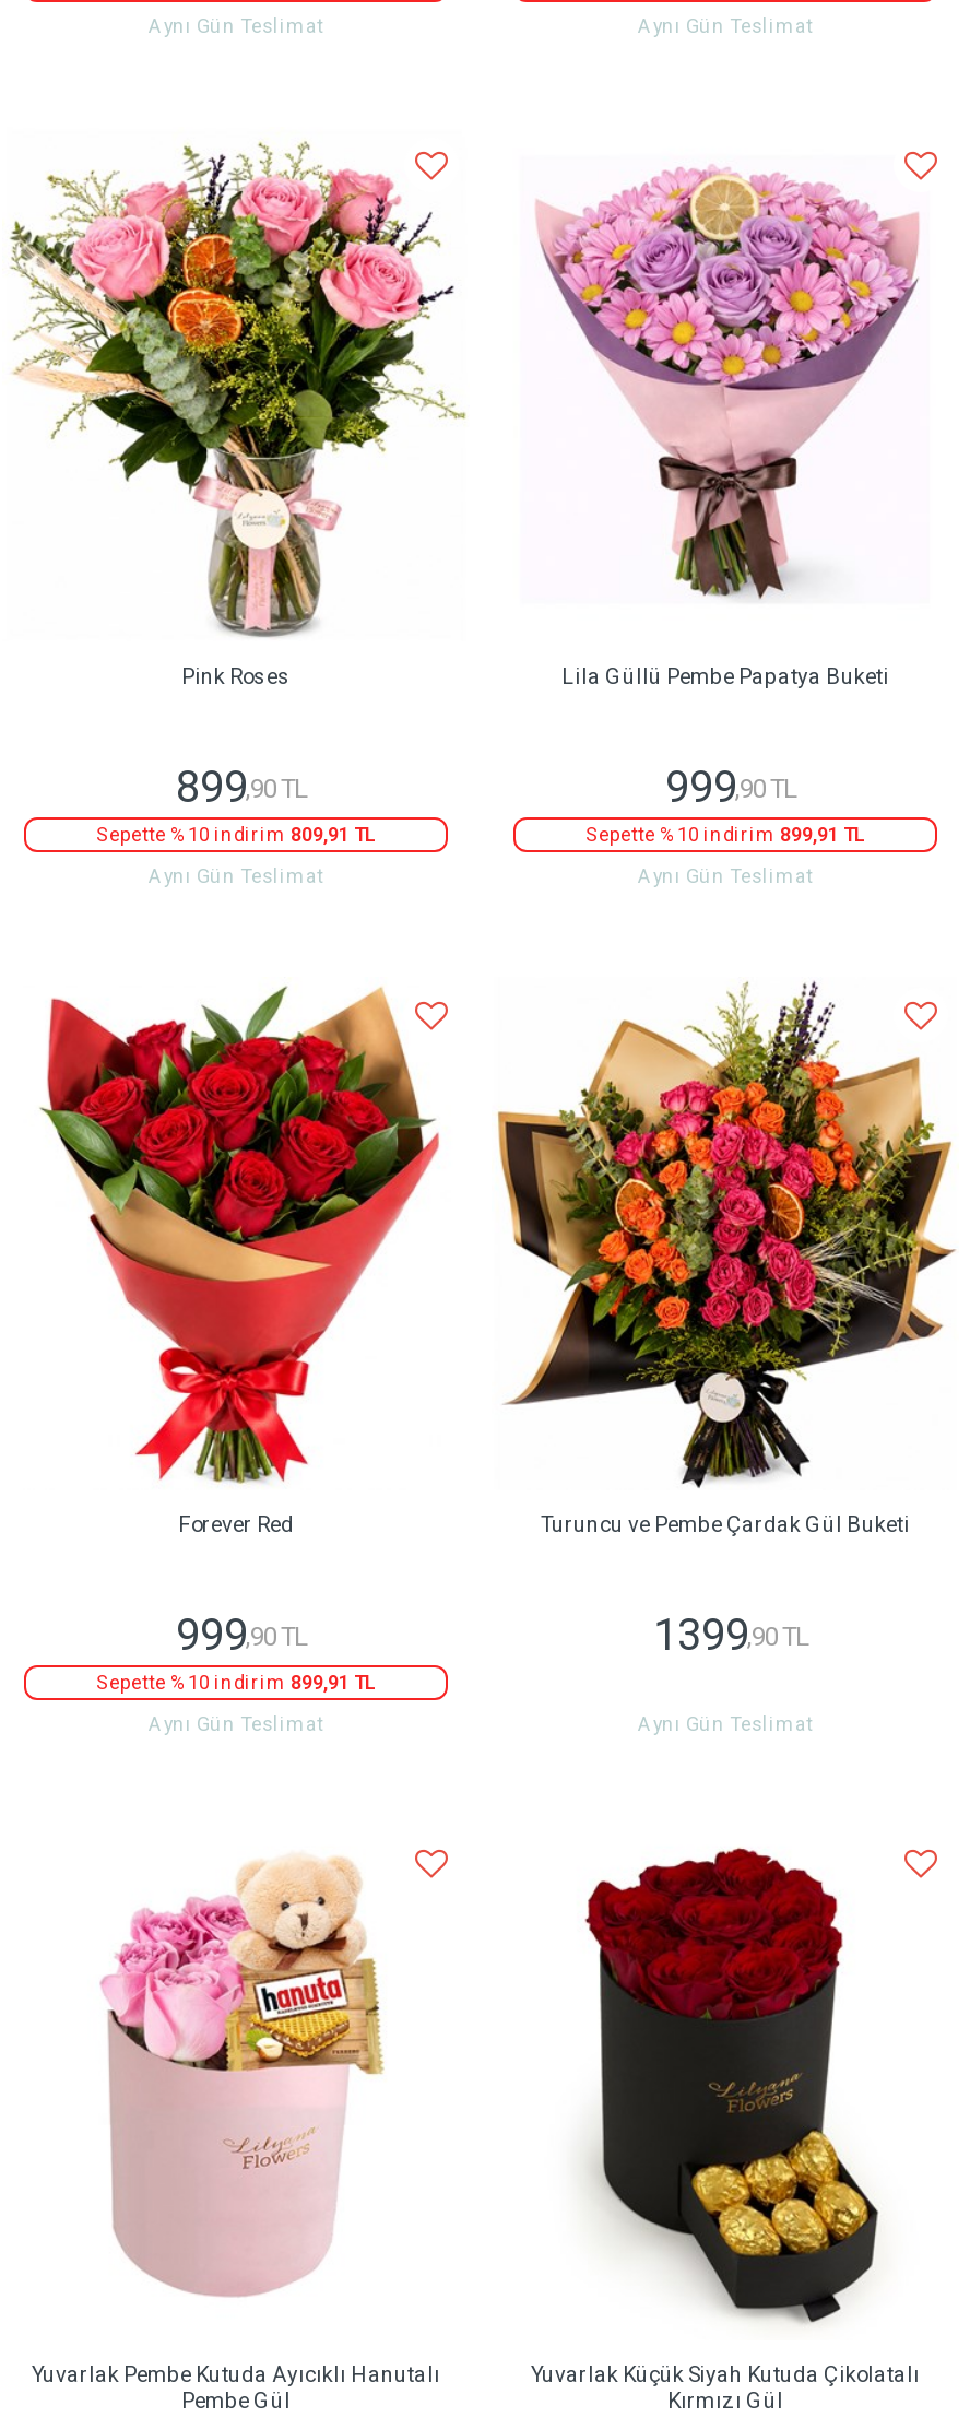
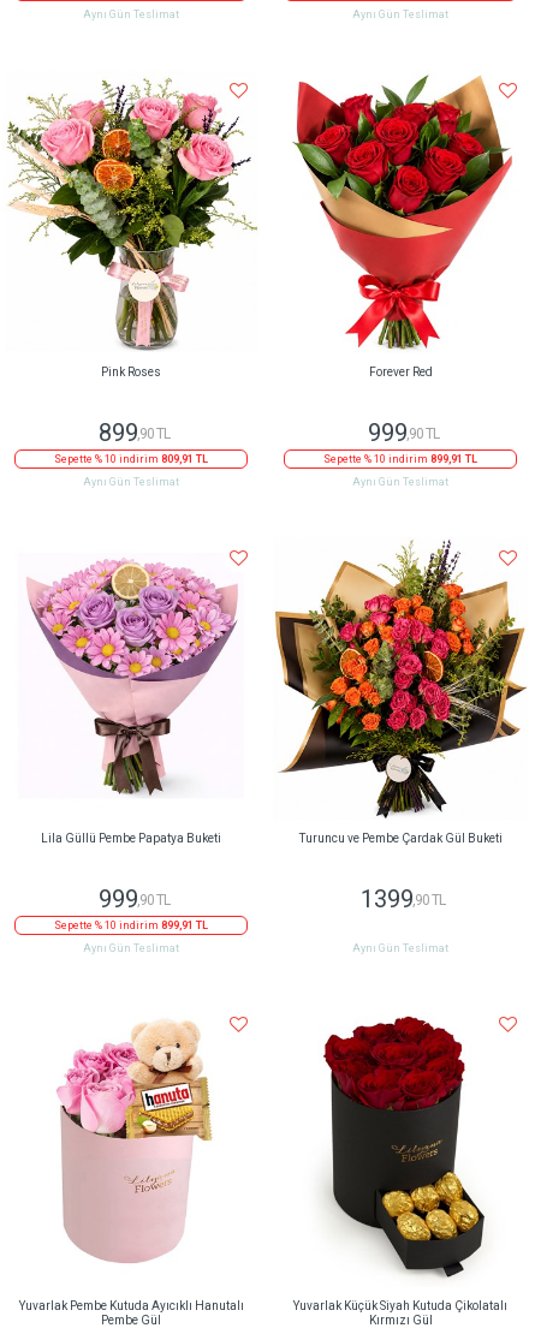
moved down: [image] | Lila Güllü Pembe Papatya Buketi

moved up: [image] | Forever Red
